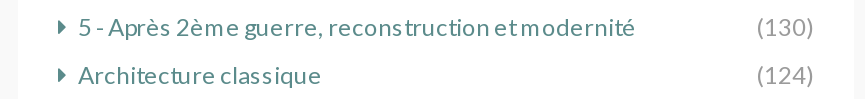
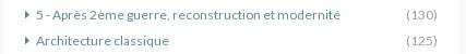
- (124)
+ (125)
